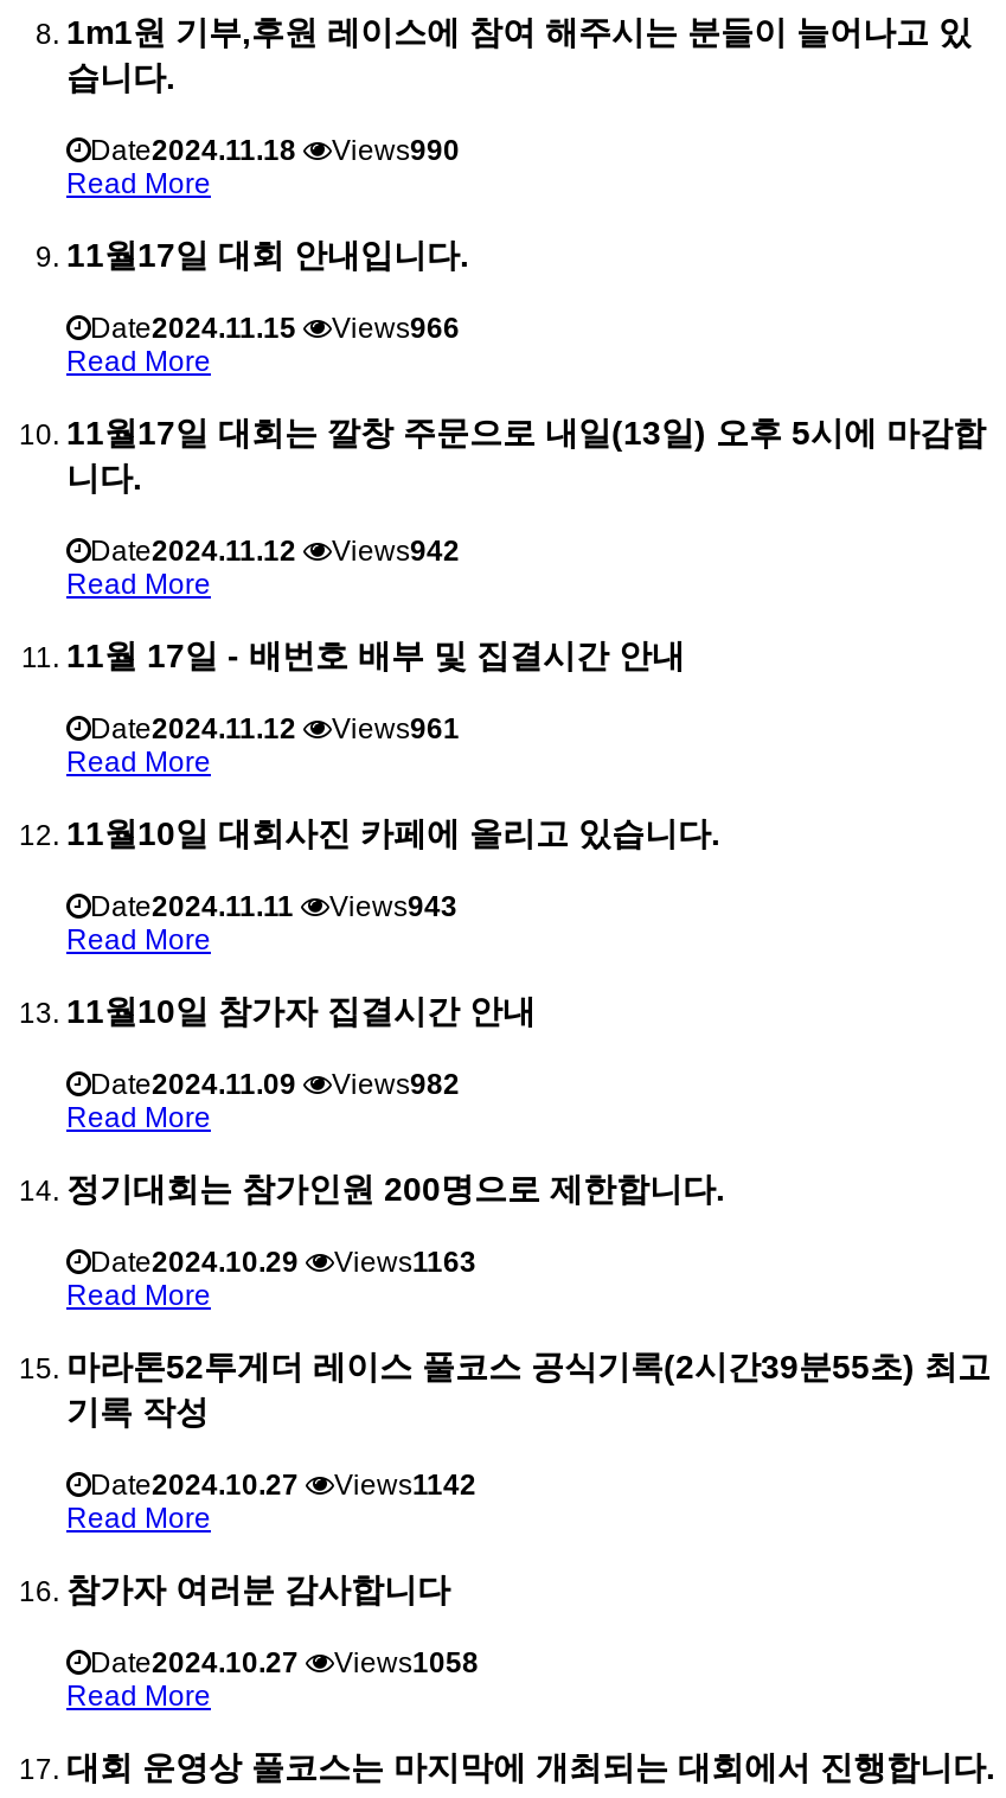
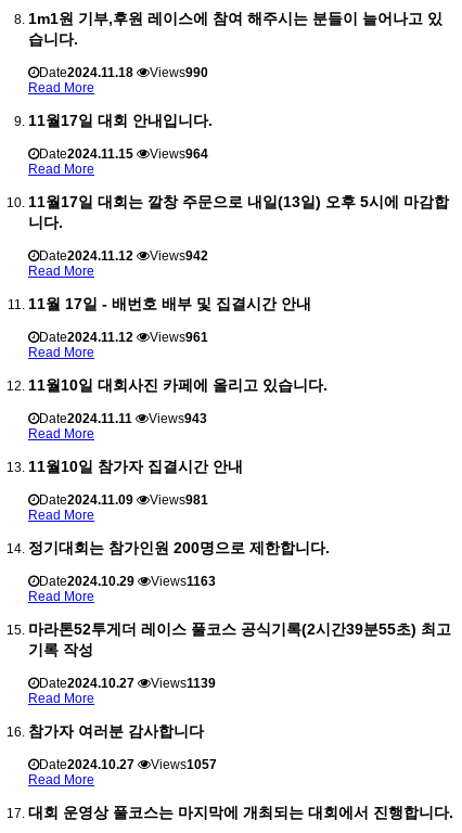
- Date2024.11.15 Views966
+ Date2024.11.15 Views964

- Date2024.11.09 Views982
+ Date2024.11.09 Views981

- Date2024.10.27 Views1142
+ Date2024.10.27 Views1139

- Date2024.10.27 Views1058
+ Date2024.10.27 Views1057
